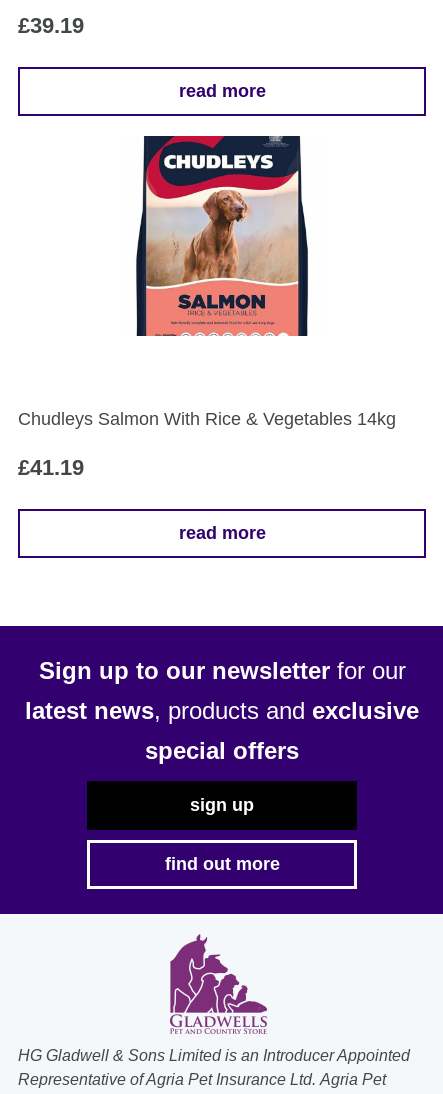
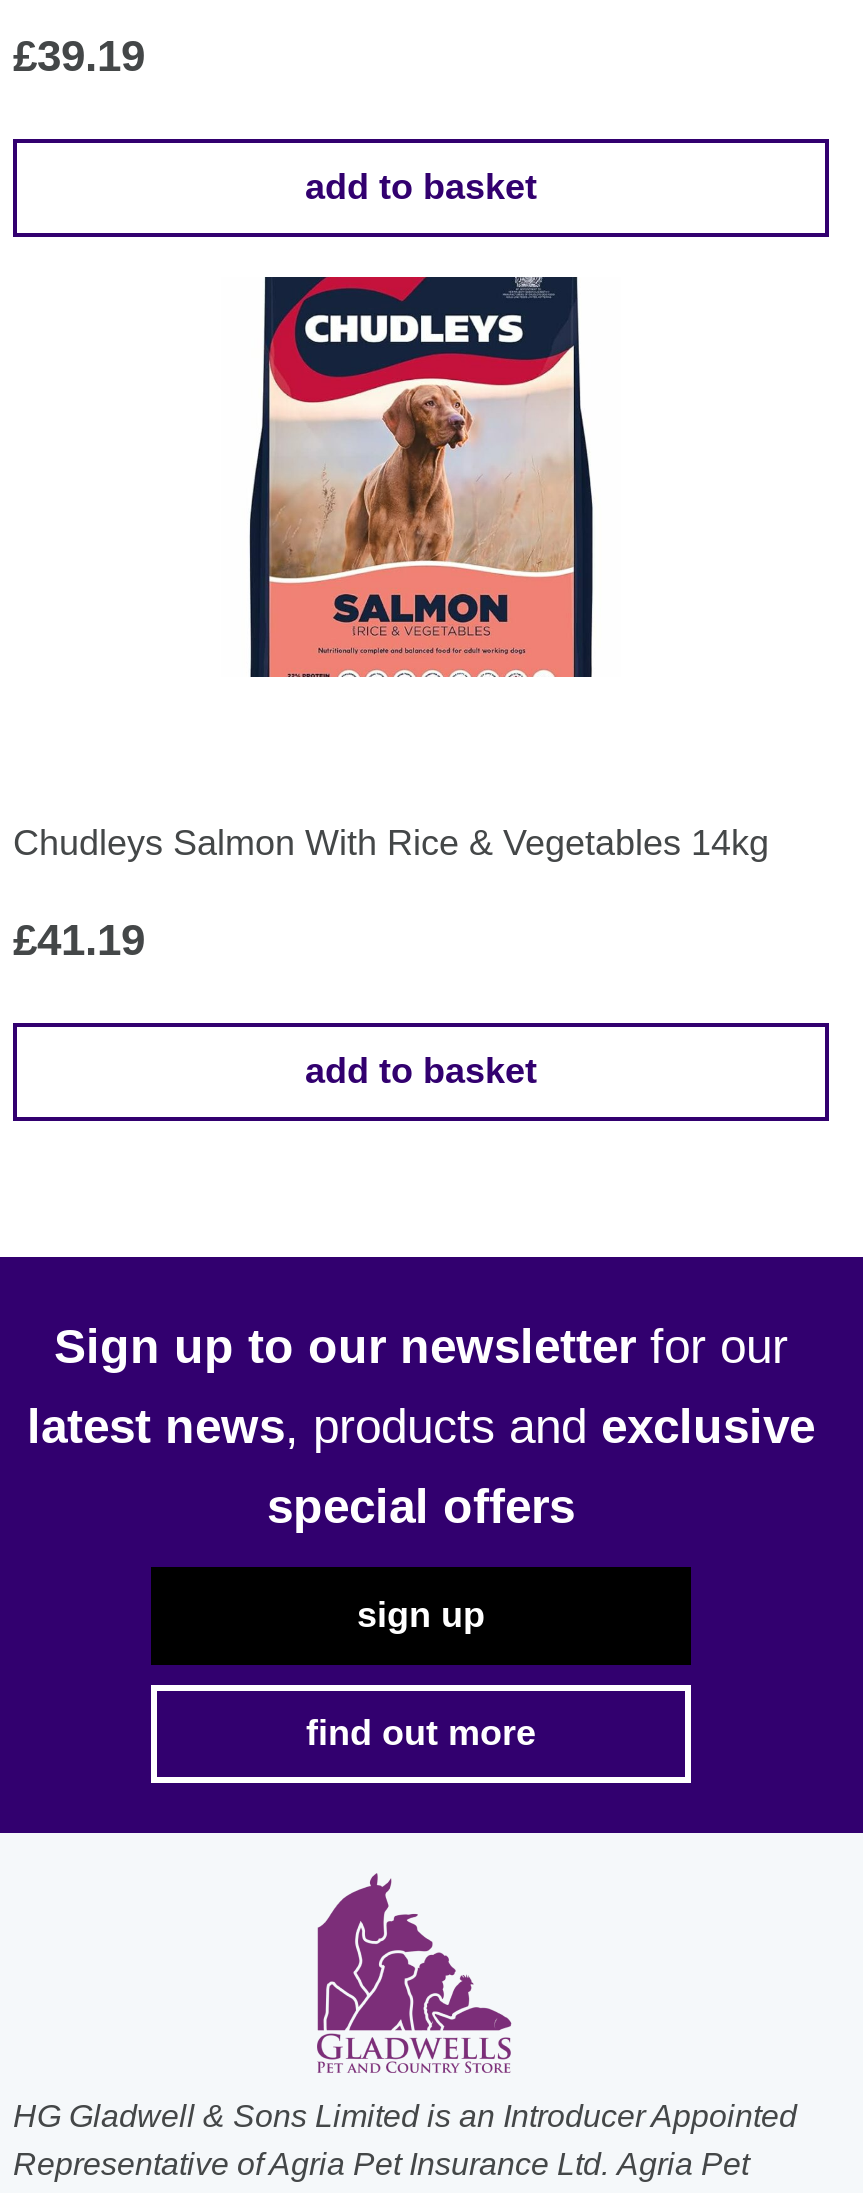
- read more
+ add to basket

- read more
+ add to basket
